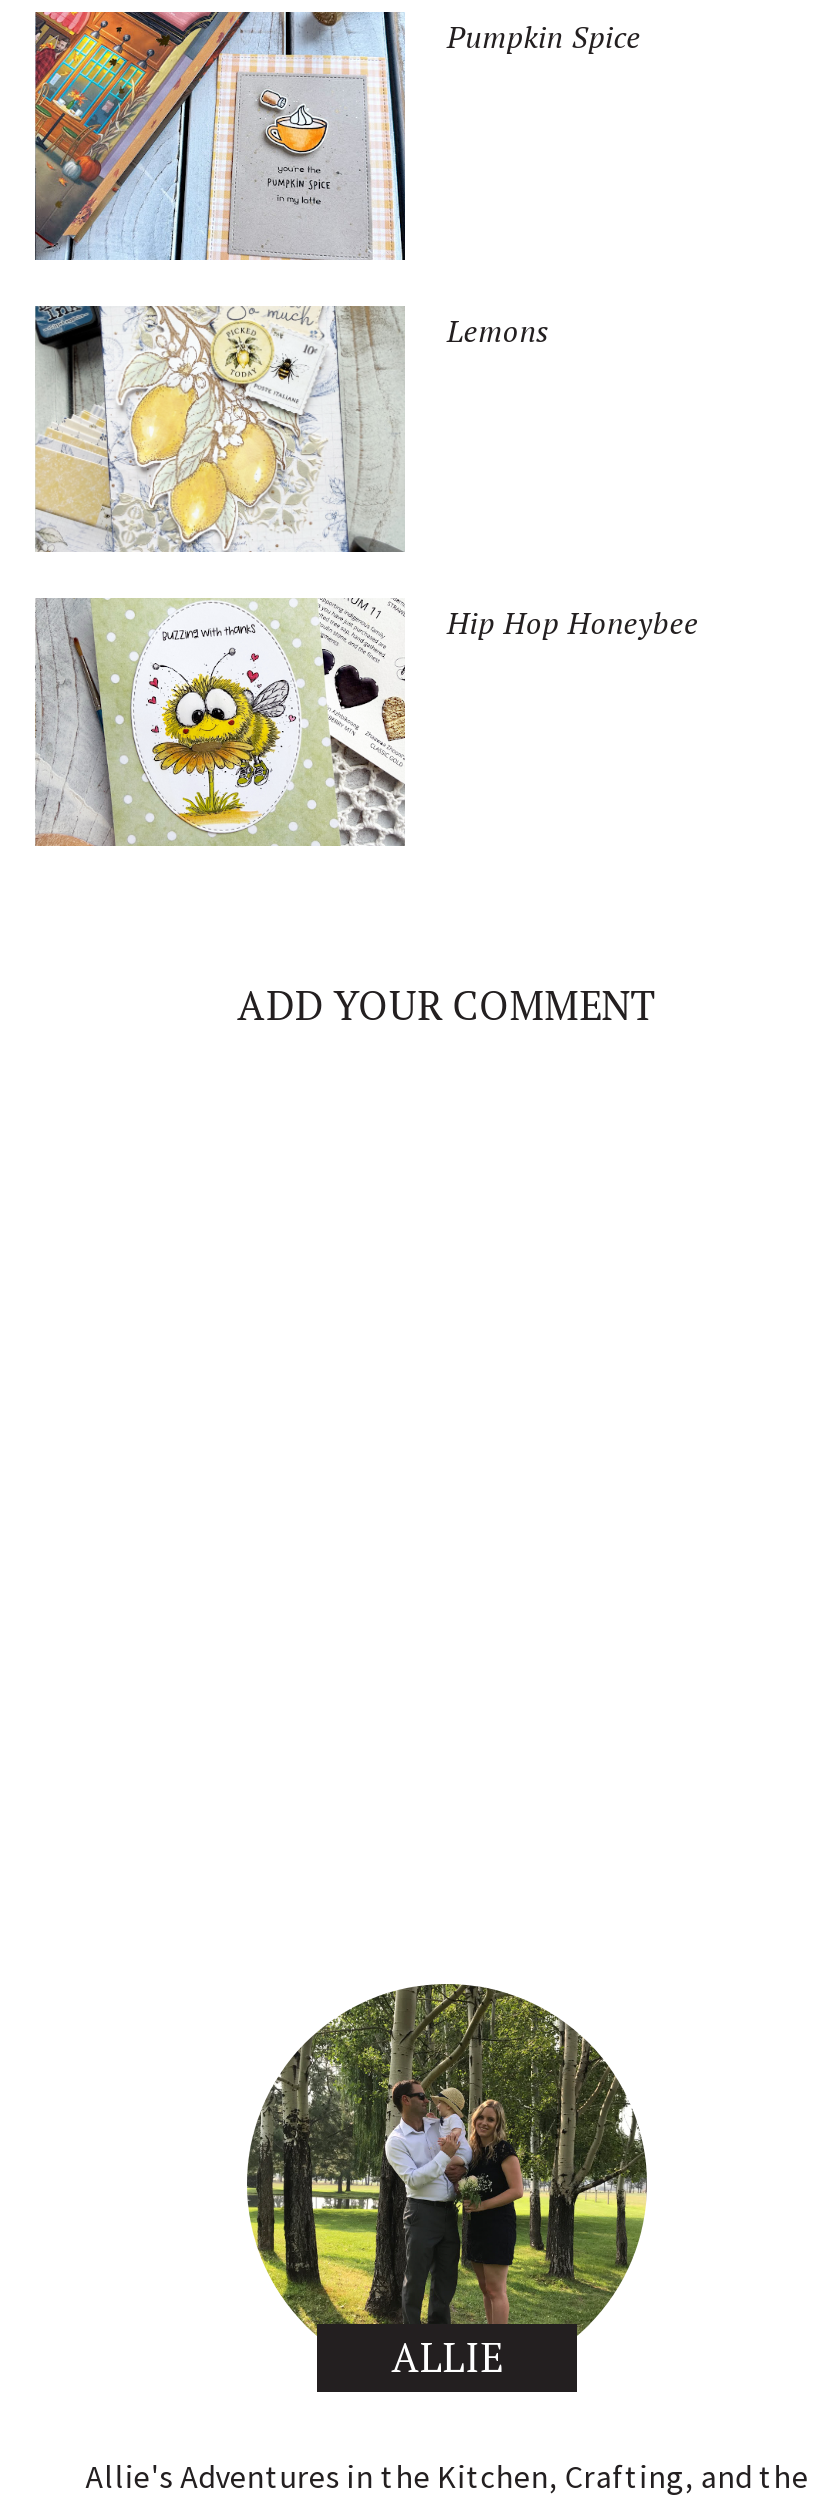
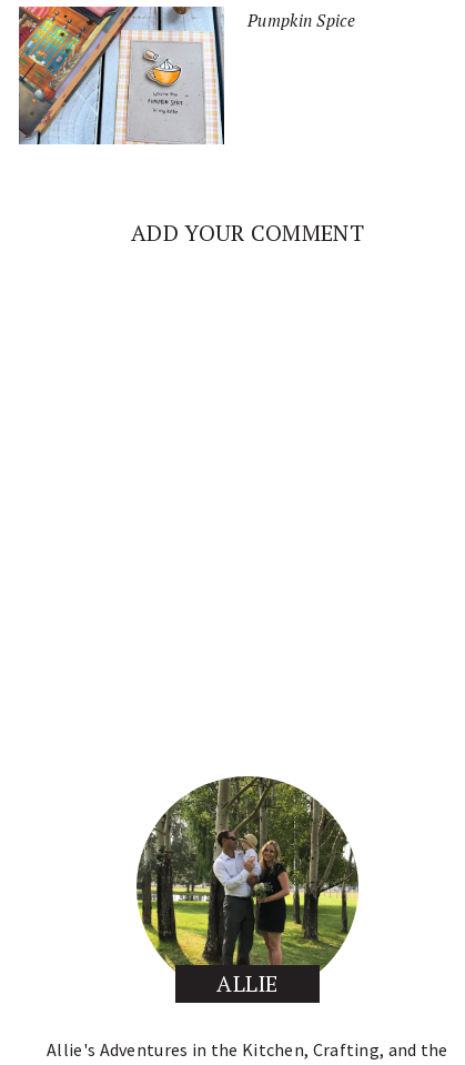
- [image]
- Lemons

- [image]
- Hip Hop Honeybee
